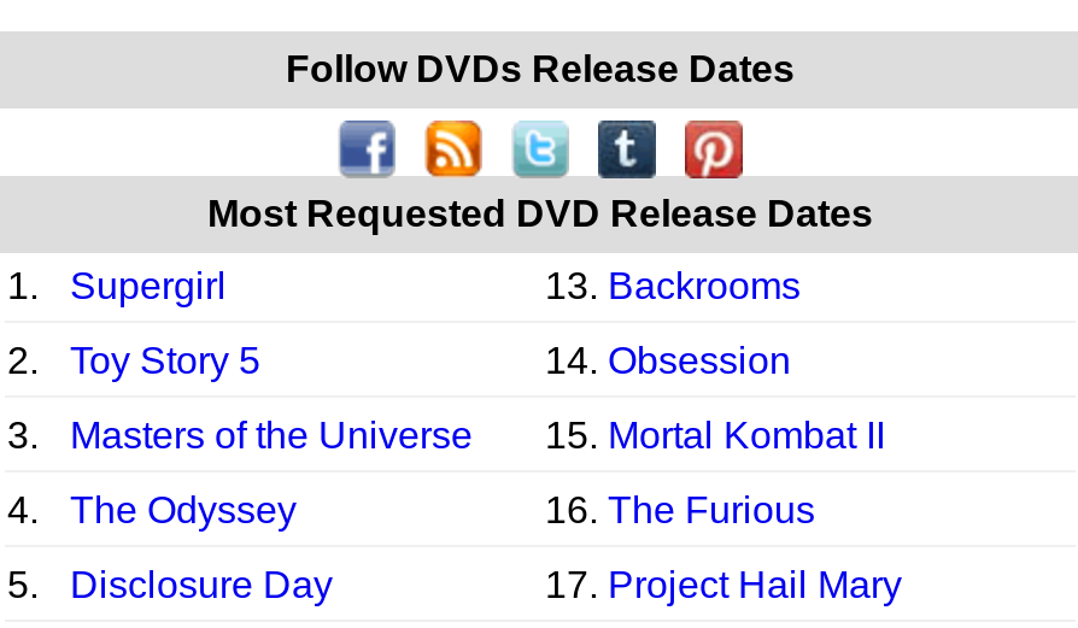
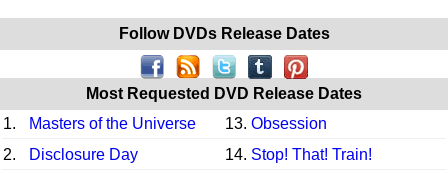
- Supergirl
- 13. Backrooms
- 2.
- Toy Story 5
- 14. Obsession
- 3.

- 15. Mortal Kombat II
- 4.
- The Odyssey
- 16. The Furious
- 5.
+ 13. Obsession
+ 2.

- 17. Project Hail Mary
+ 14. Stop! That! Train!
